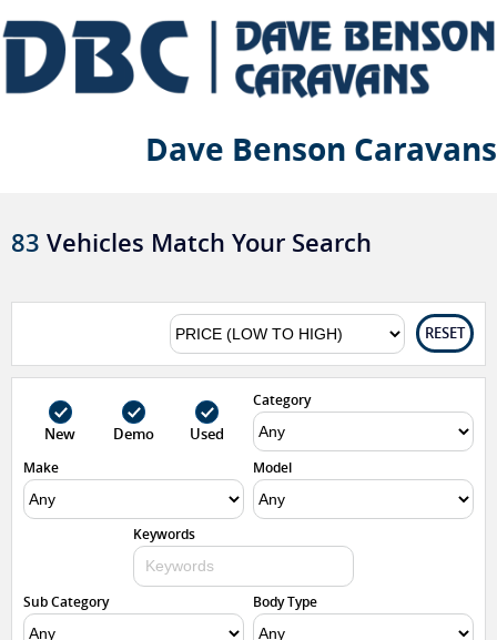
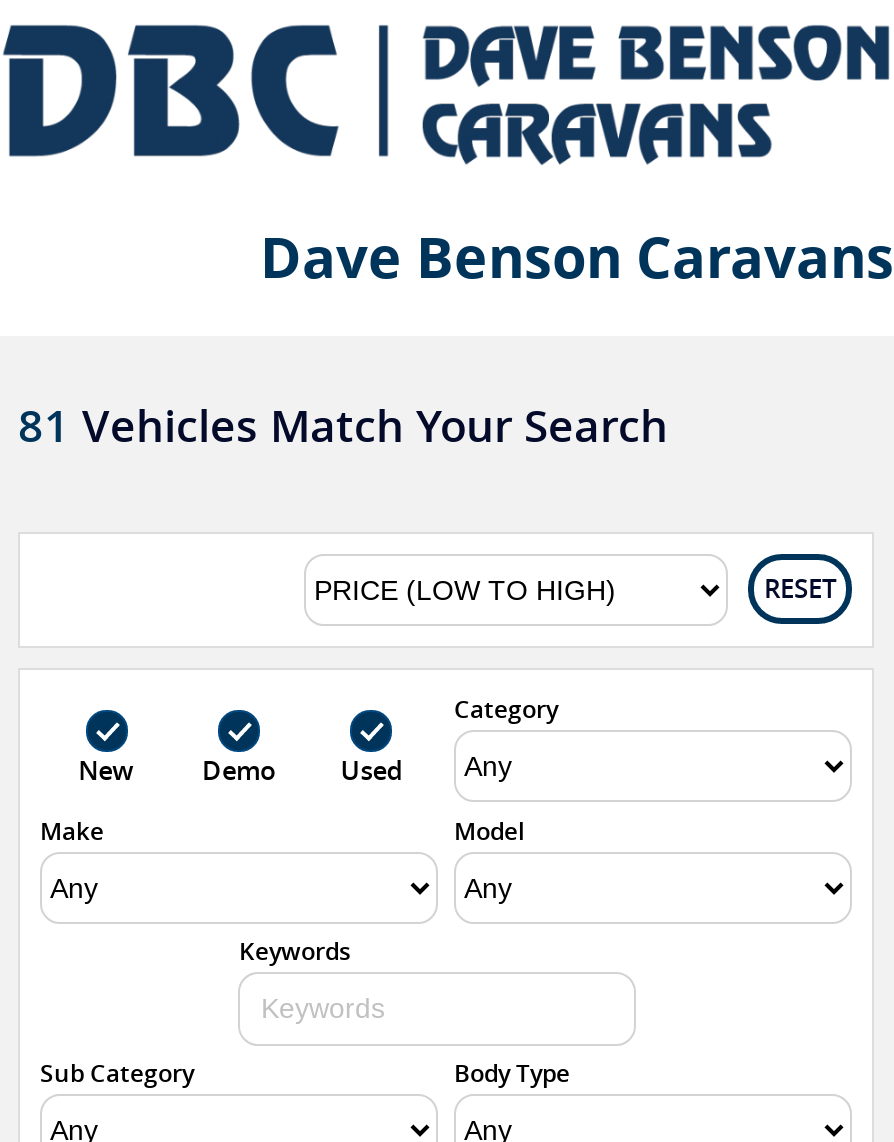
- 83 Vehicles Match Your Search
+ 81 Vehicles Match Your Search
